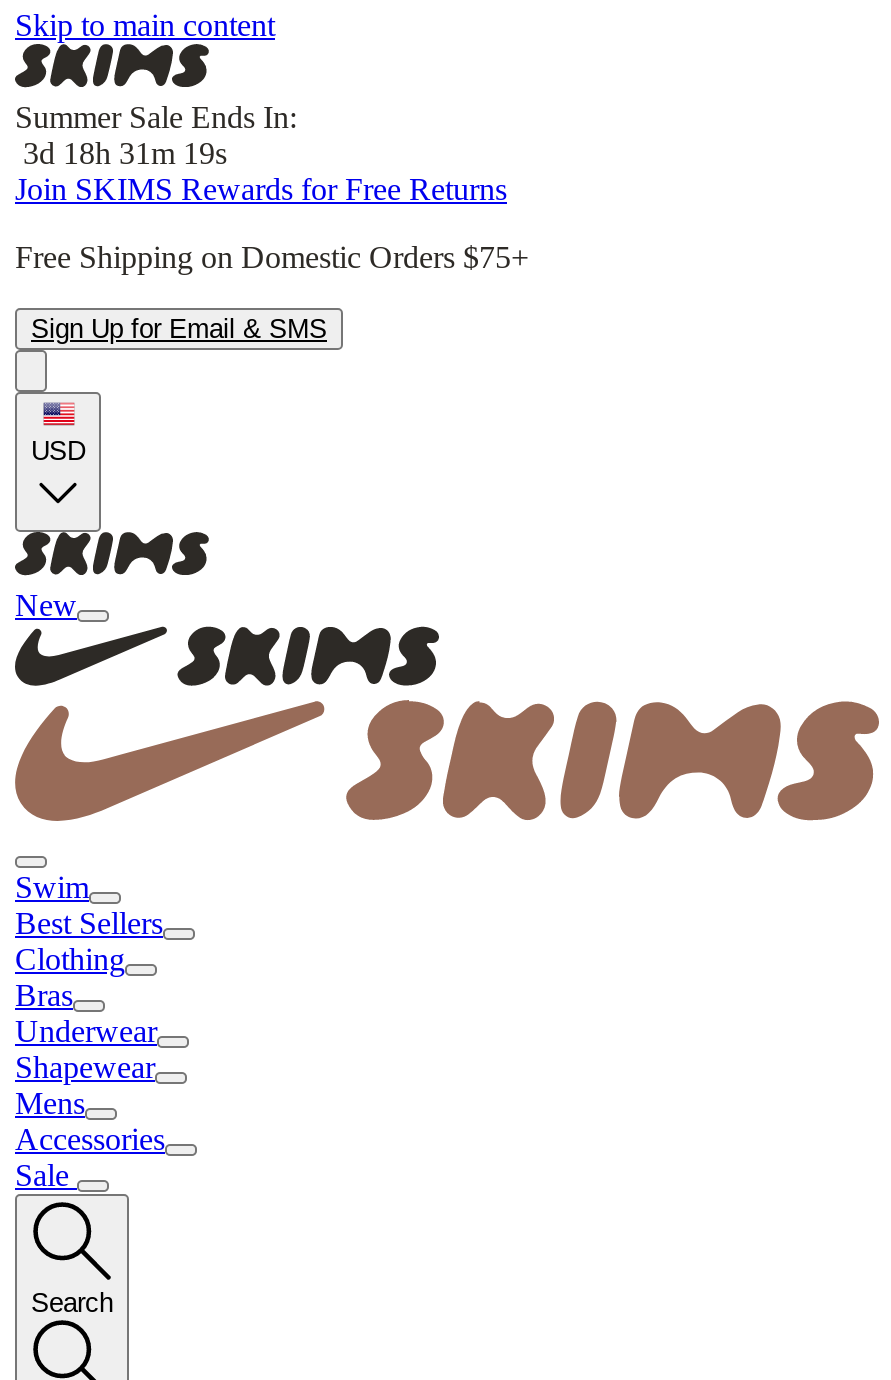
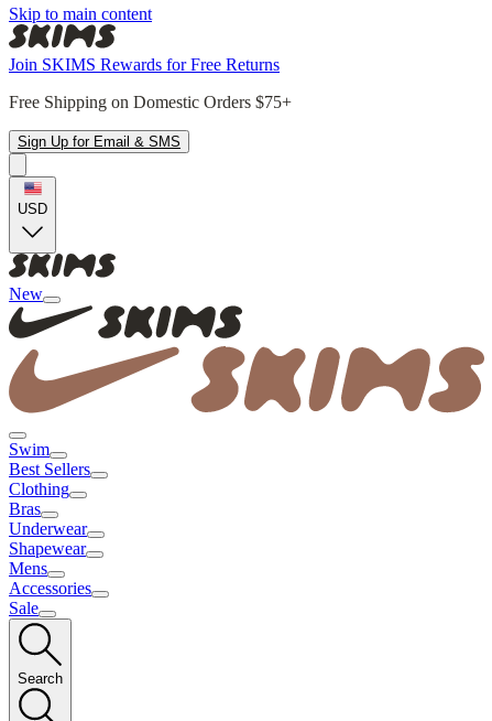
- Summer Sale Ends In:
- 3d 18h 31m 19s
